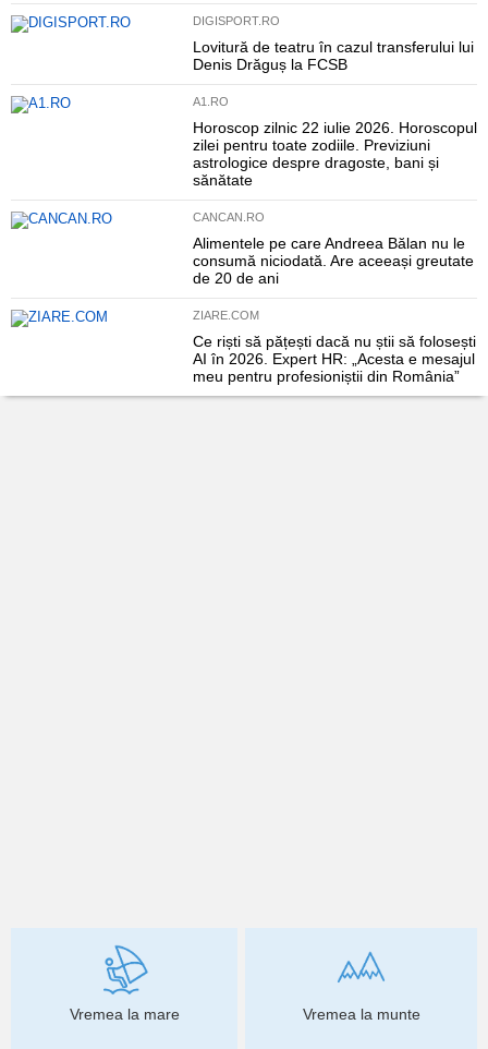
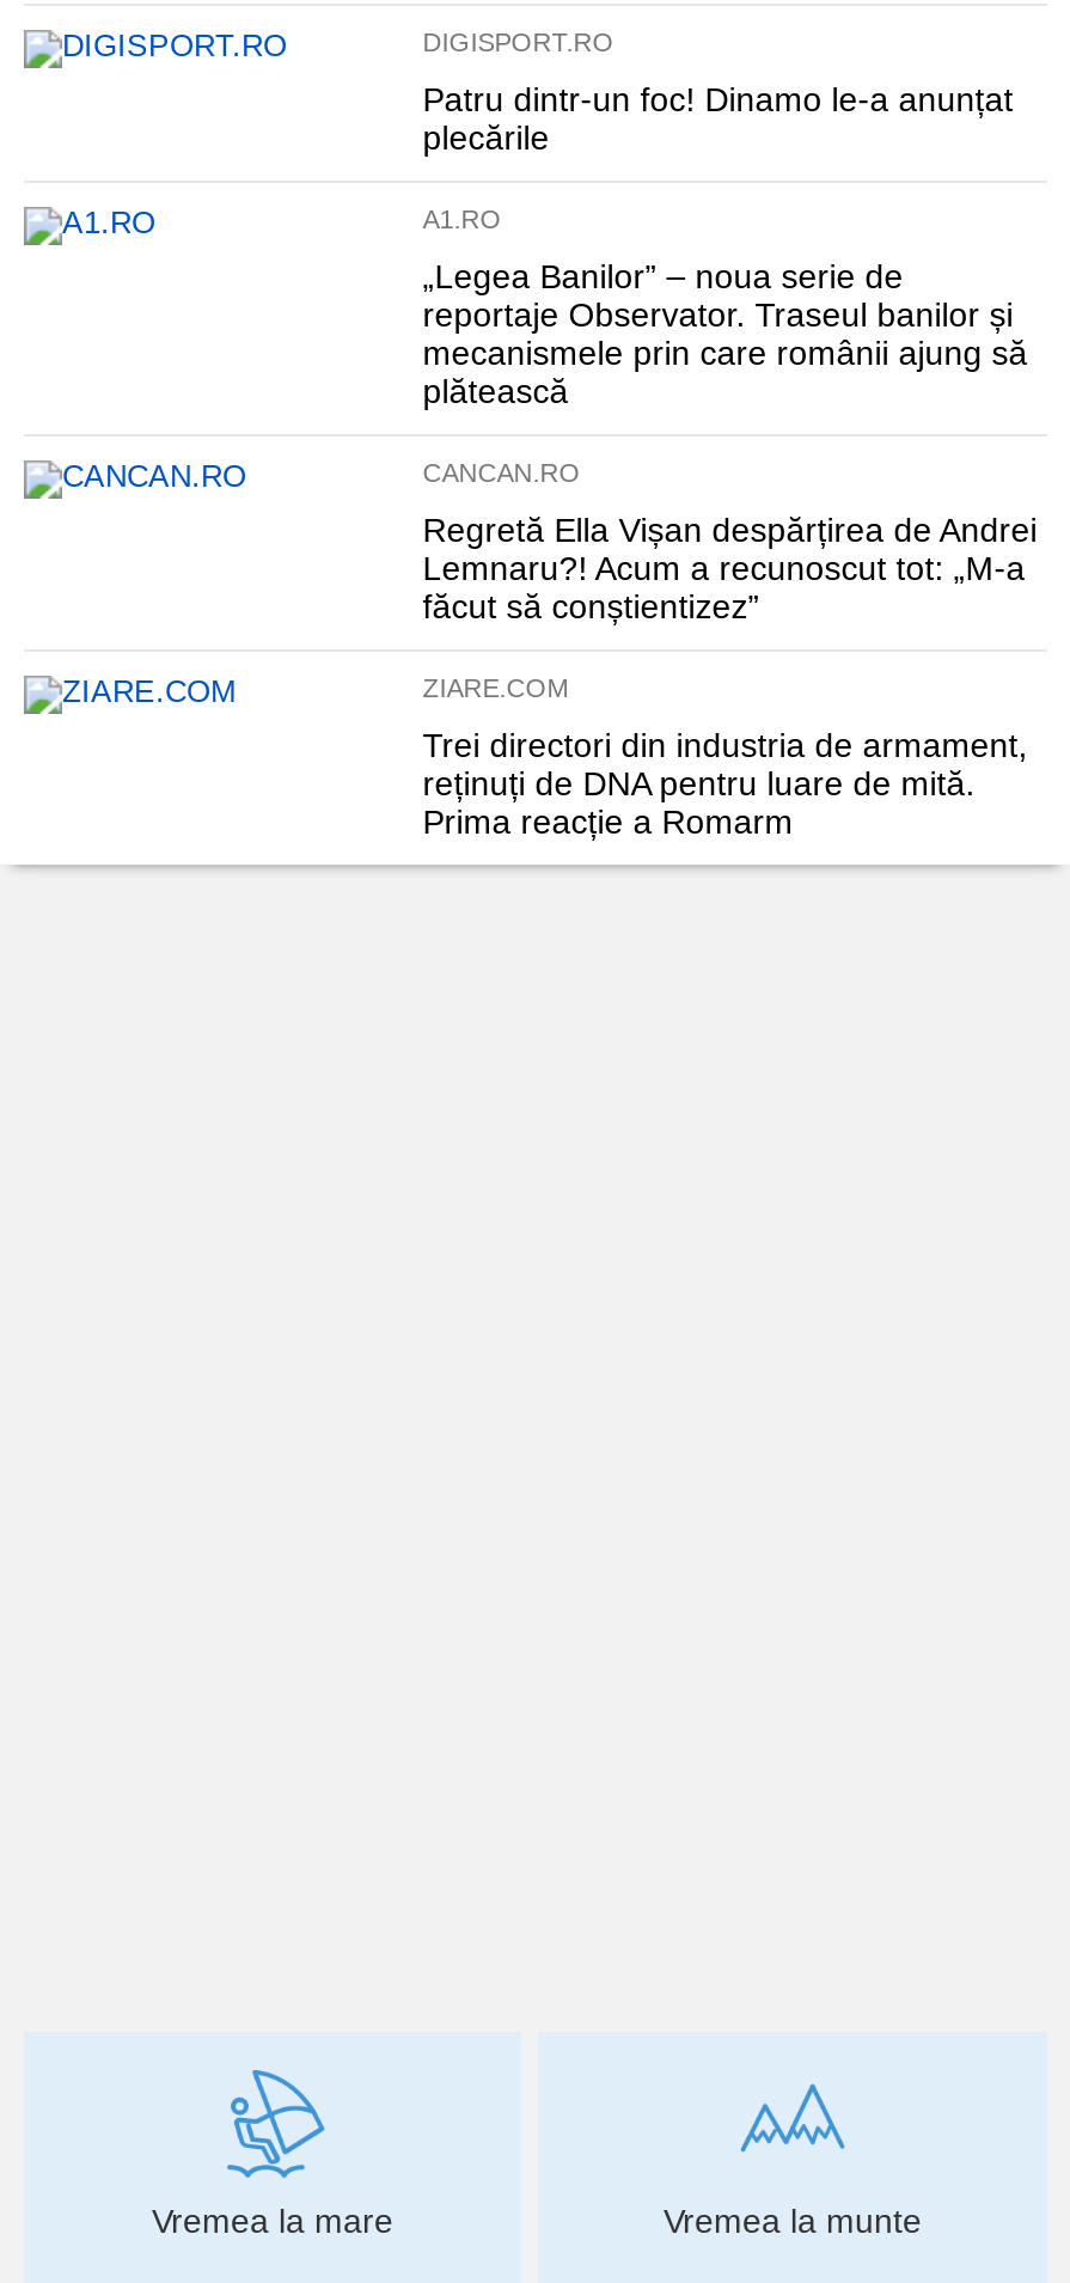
- Lovitură de teatru în cazul transferului lui
- Denis Drăguș la FCSB
+ Patru dintr-un foc! Dinamo le-a anunțat
+ plecările

- Horoscop zilnic 22 iulie 2026. Horoscopul
- zilei pentru toate zodiile. Previziuni
- astrologice despre dragoste, bani și
- sănătate
+ „Legea Banilor” – noua serie de
+ reportaje Observator. Traseul banilor și
+ mecanismele prin care românii ajung să
+ plătească

- Alimentele pe care Andreea Bălan nu le
- consumă niciodată. Are aceeași greutate
- de 20 de ani
+ Regretă Ella Vișan despărțirea de Andrei
+ Lemnaru?! Acum a recunoscut tot: „M-a
+ făcut să conștientizez”

- Ce riști să pățești dacă nu știi să folosești
- AI în 2026. Expert HR: „Acesta e mesajul
- meu pentru profesioniștii din România”
+ Trei directori din industria de armament,
+ reținuți de DNA pentru luare de mită.
+ Prima reacție a Romarm
